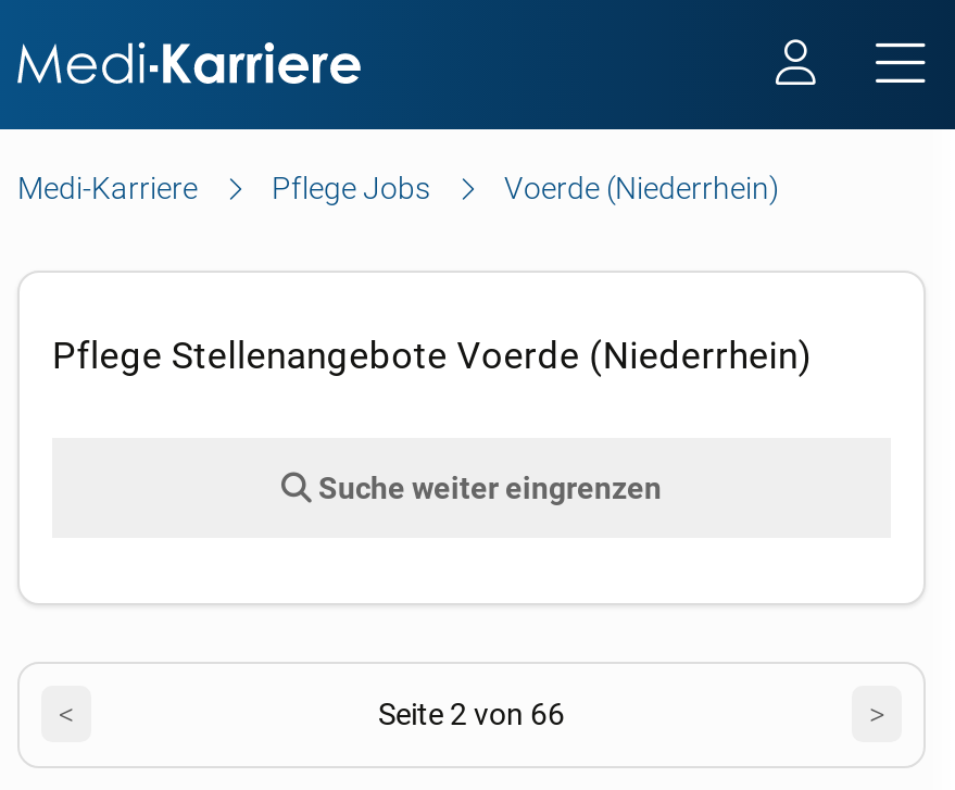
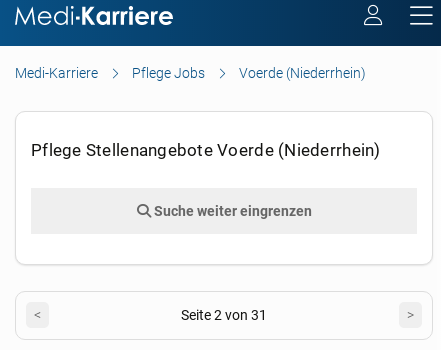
- Seite 2 von 66
+ Seite 2 von 31
